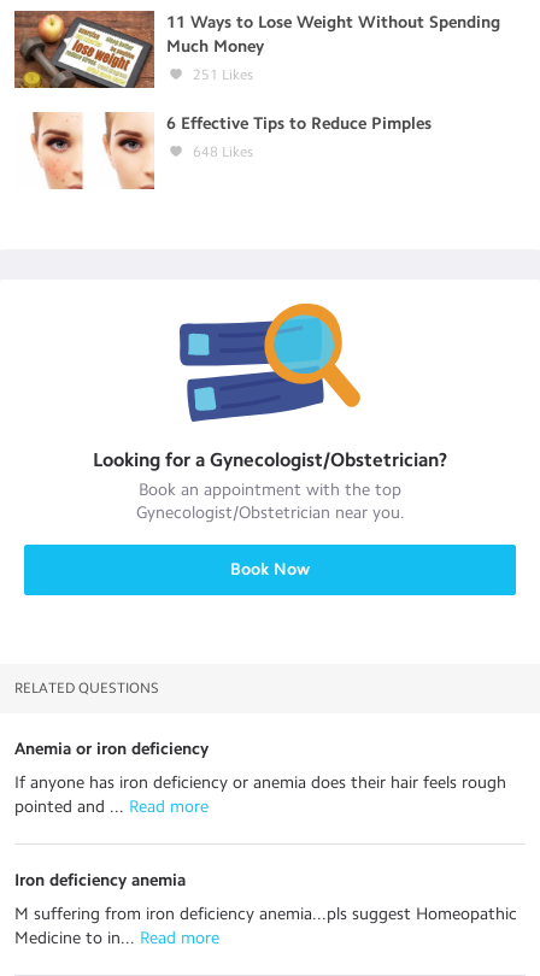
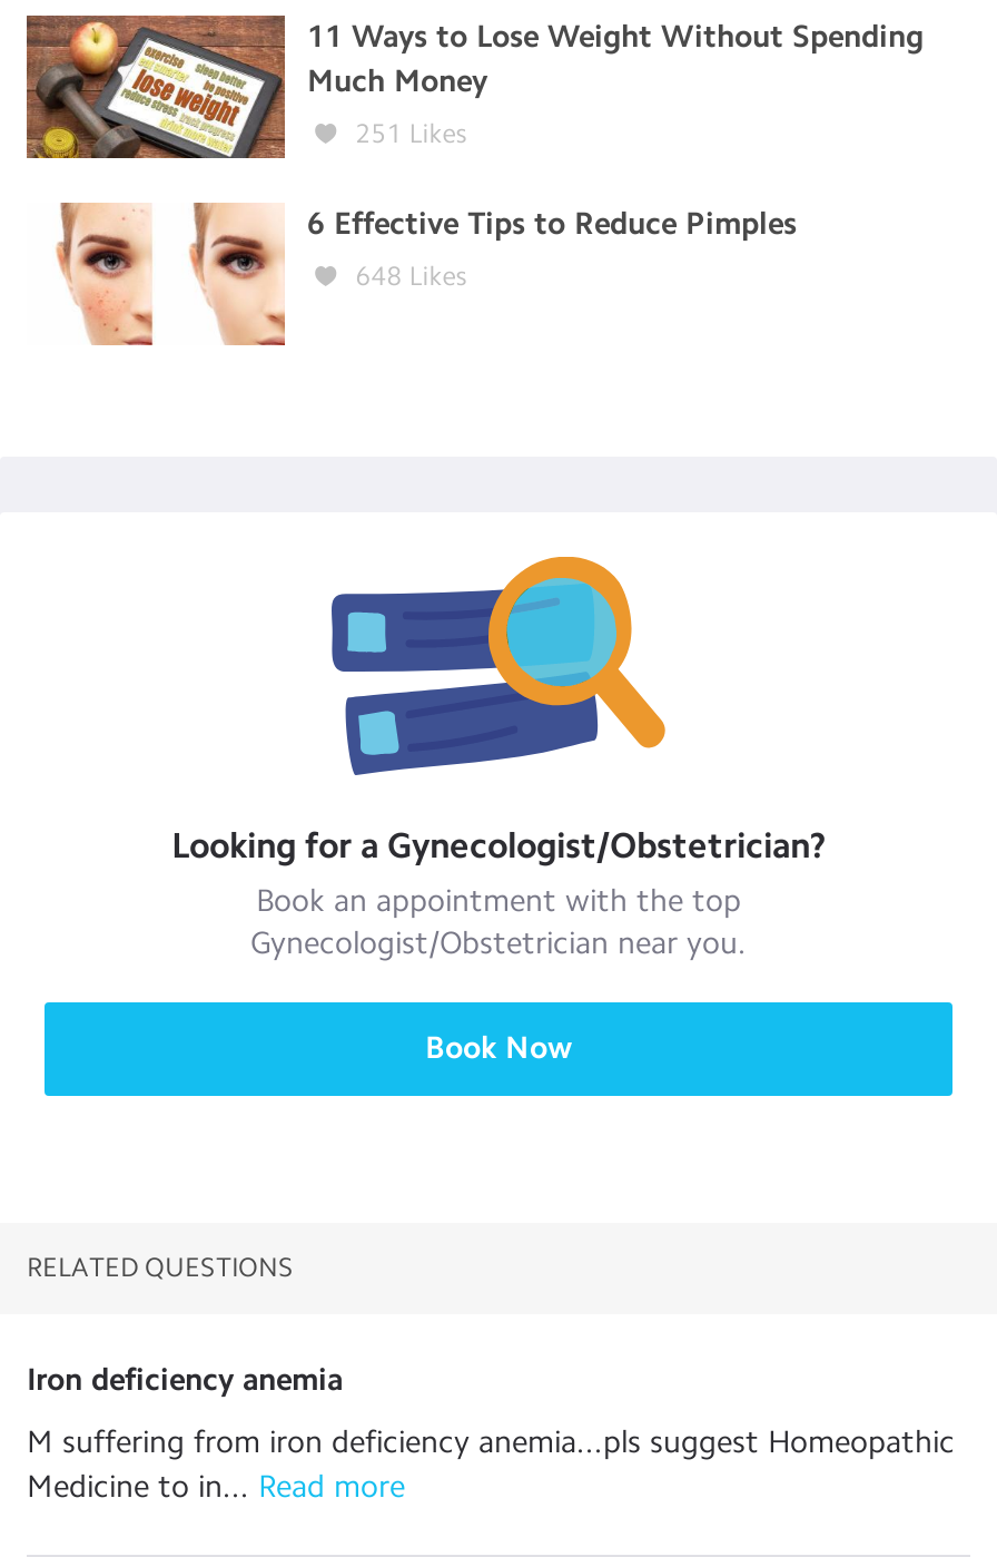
- Anemia or iron deficiency
- If anyone has iron deficiency or anemia does their hair feels rough
- pointed and ... Read more
